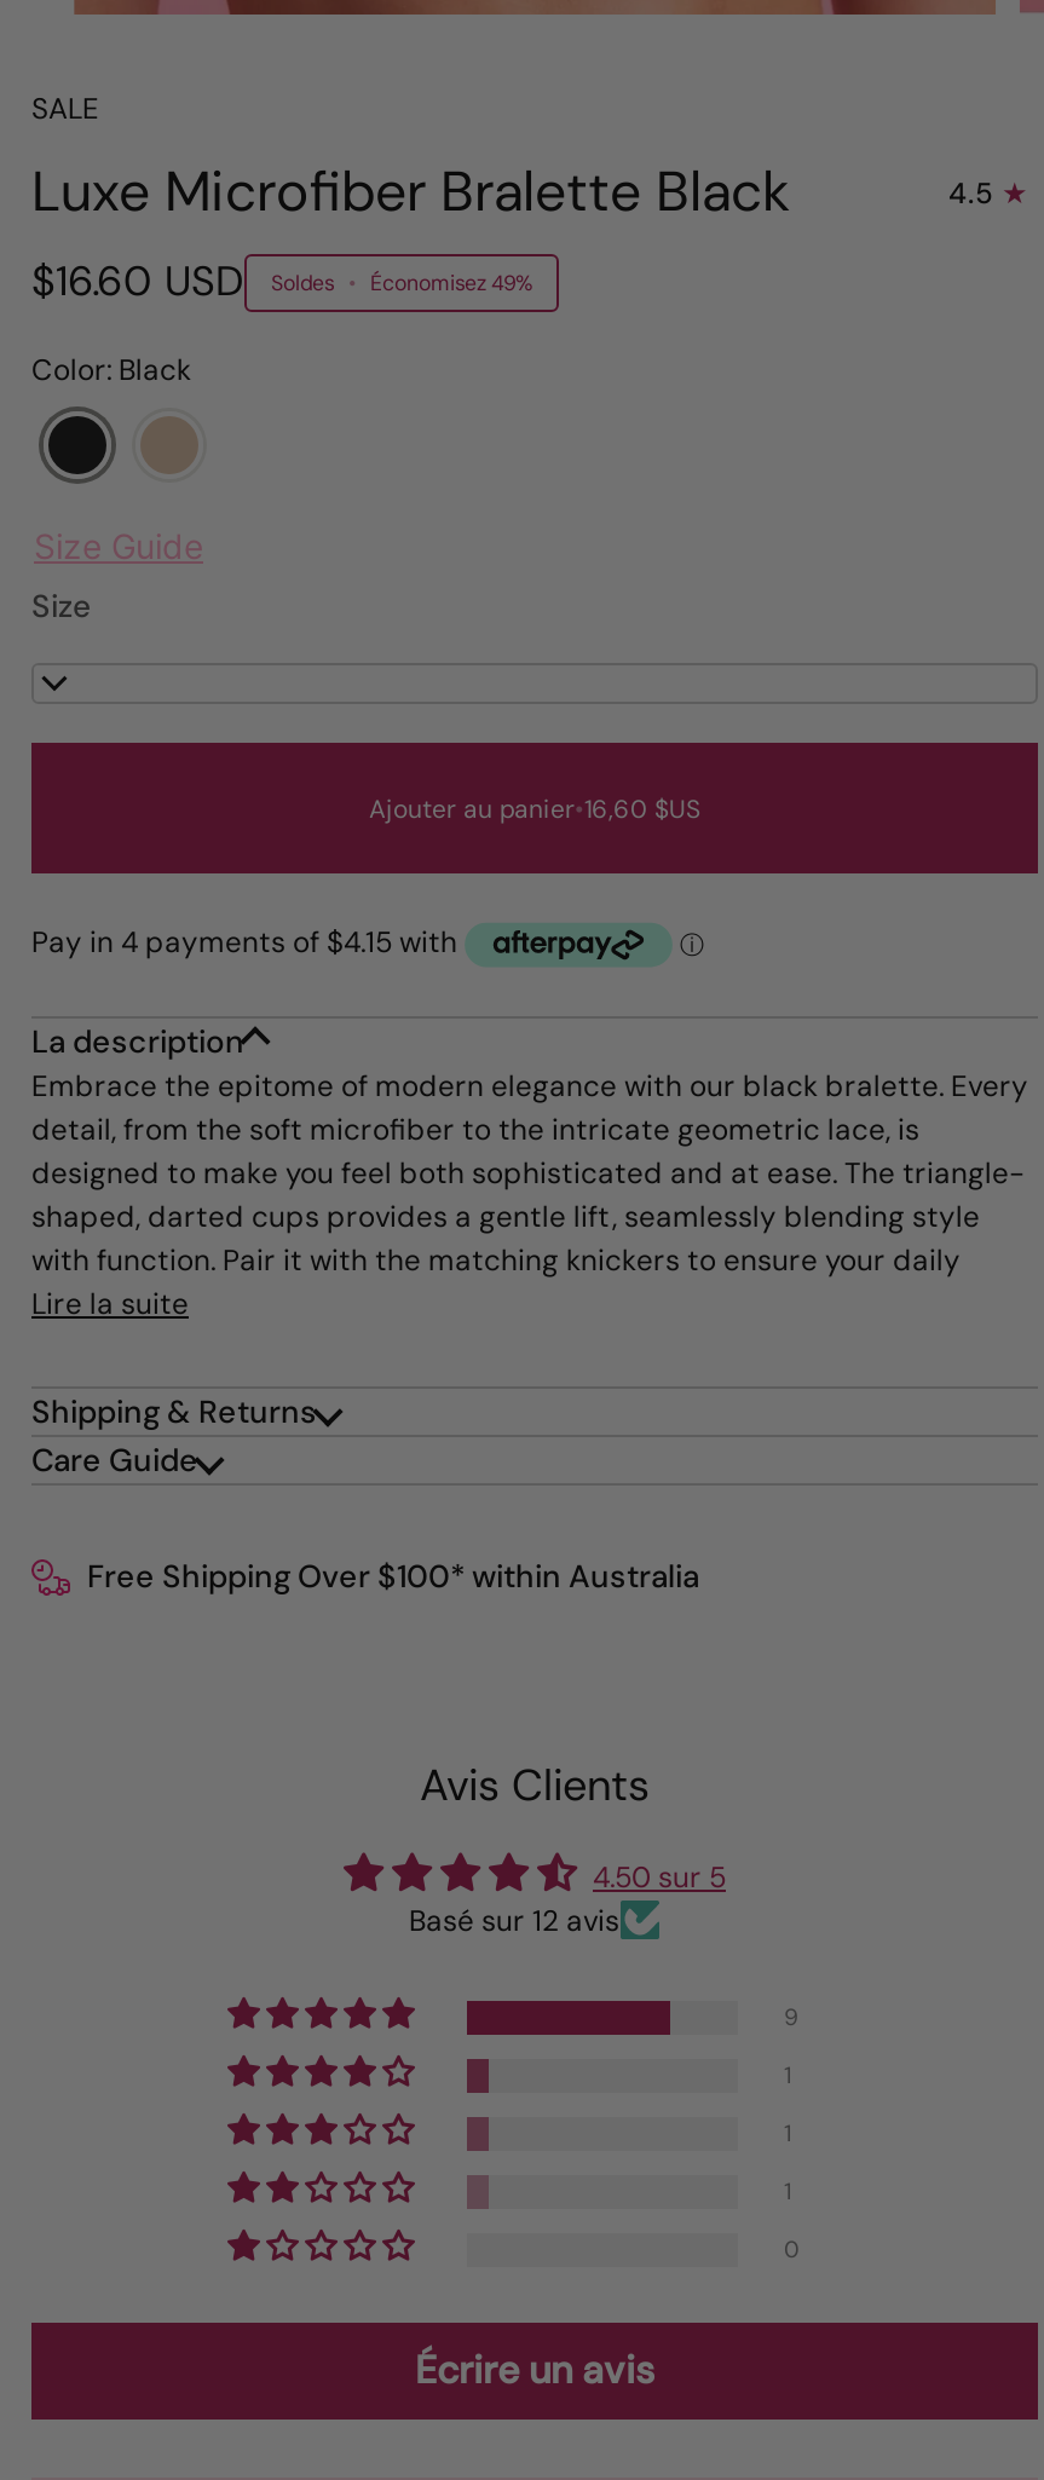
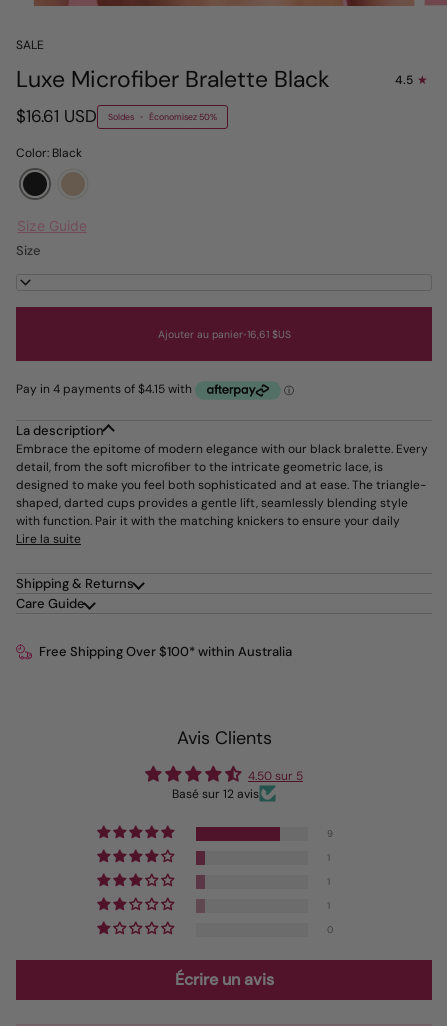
- $16.60 USD
+ $16.61 USD

- Soldes • Économisez 49%
+ Soldes • Économisez 50%

- Ajouter au panier•16,60 $US
+ Ajouter au panier•16,61 $US
